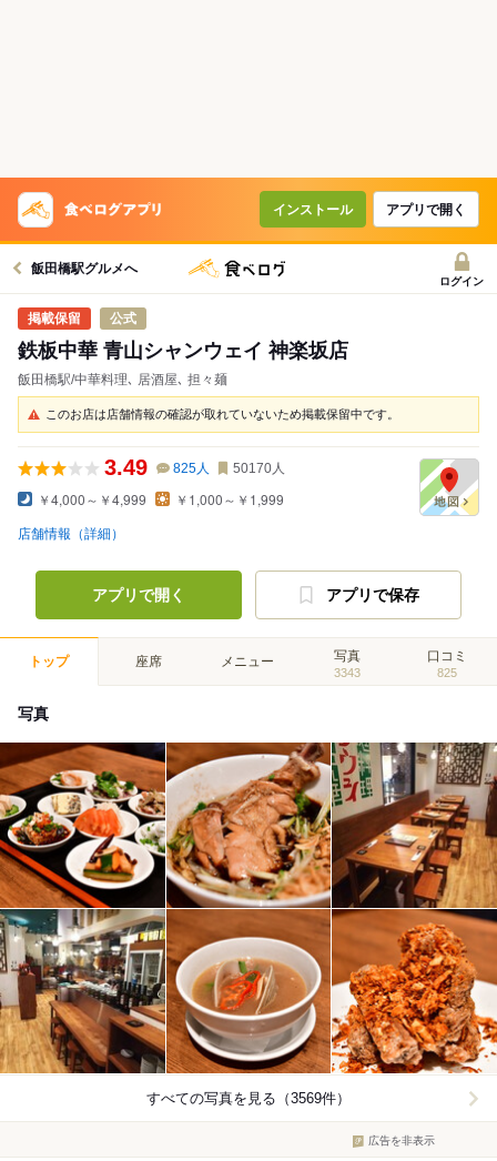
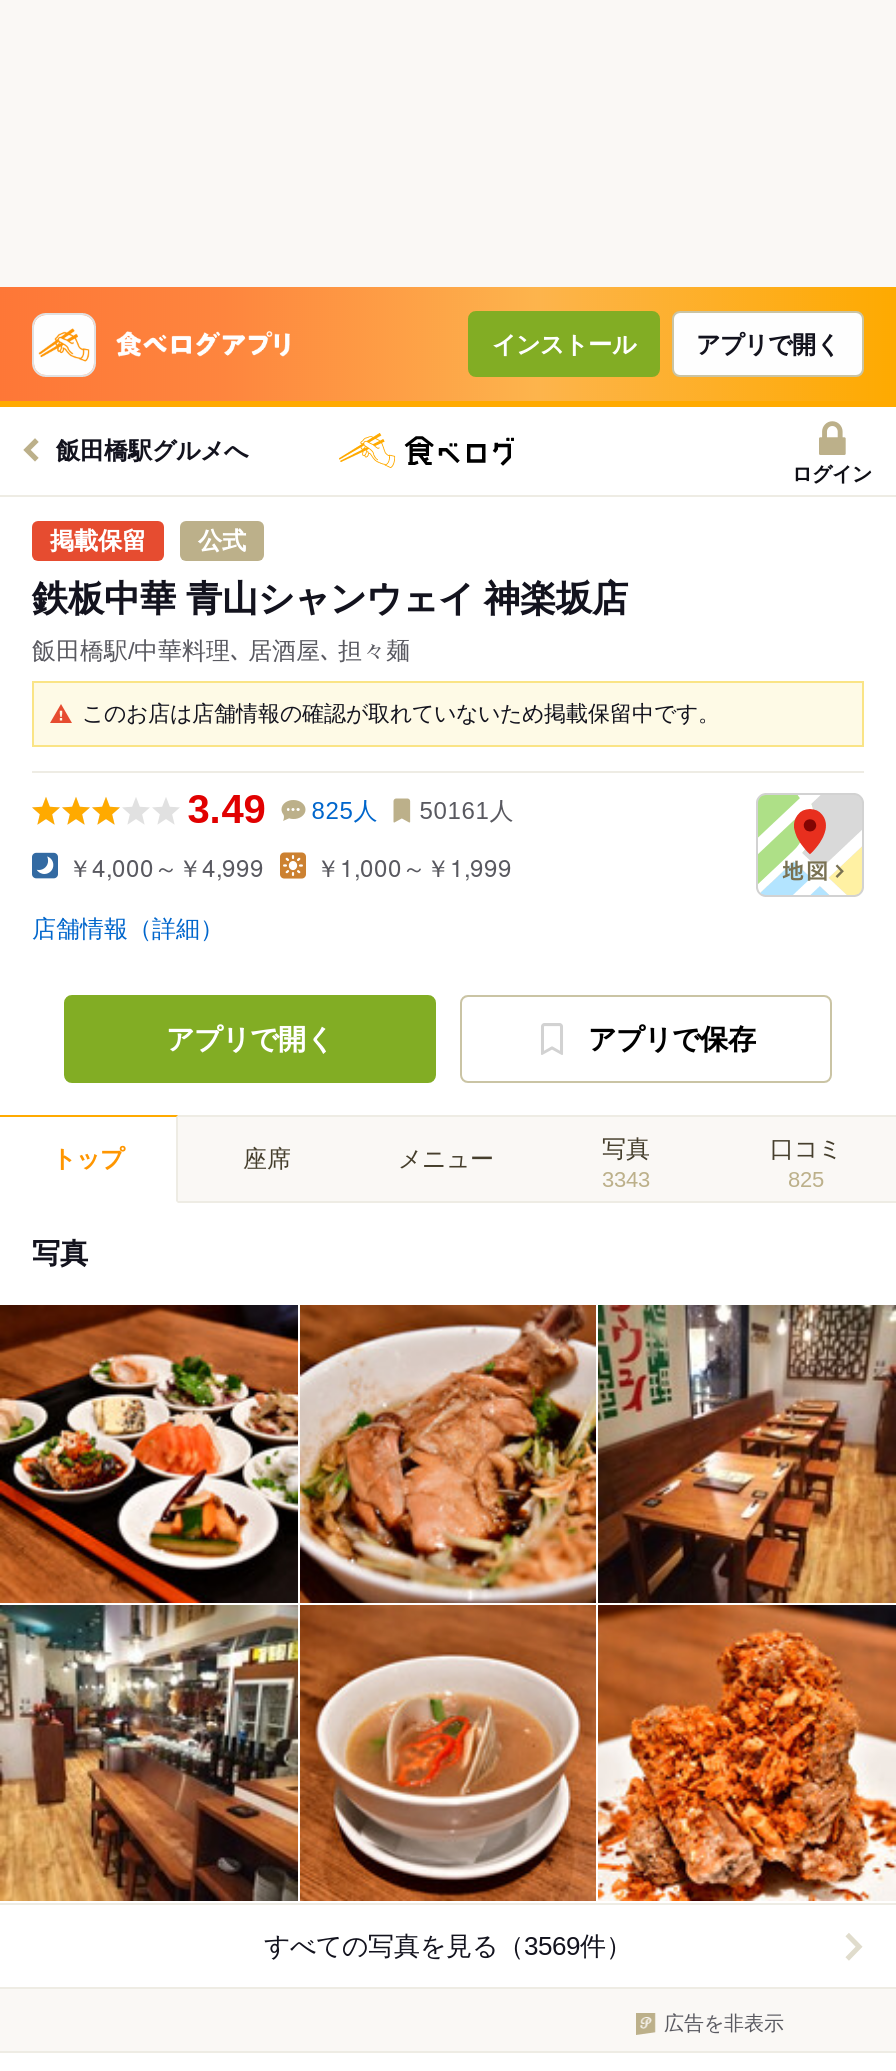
- 3.49 825人 50170人
+ 3.49 825人 50161人
